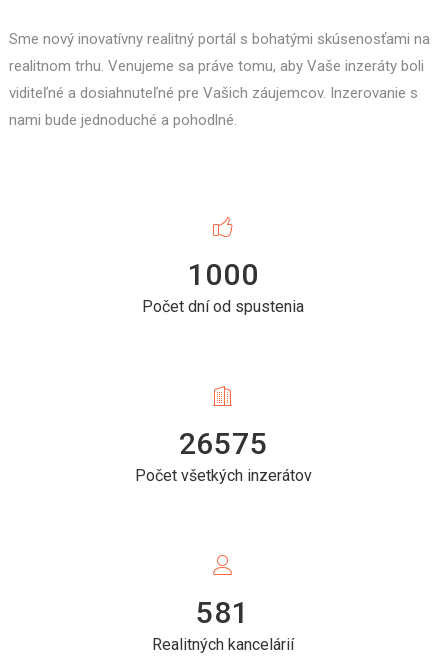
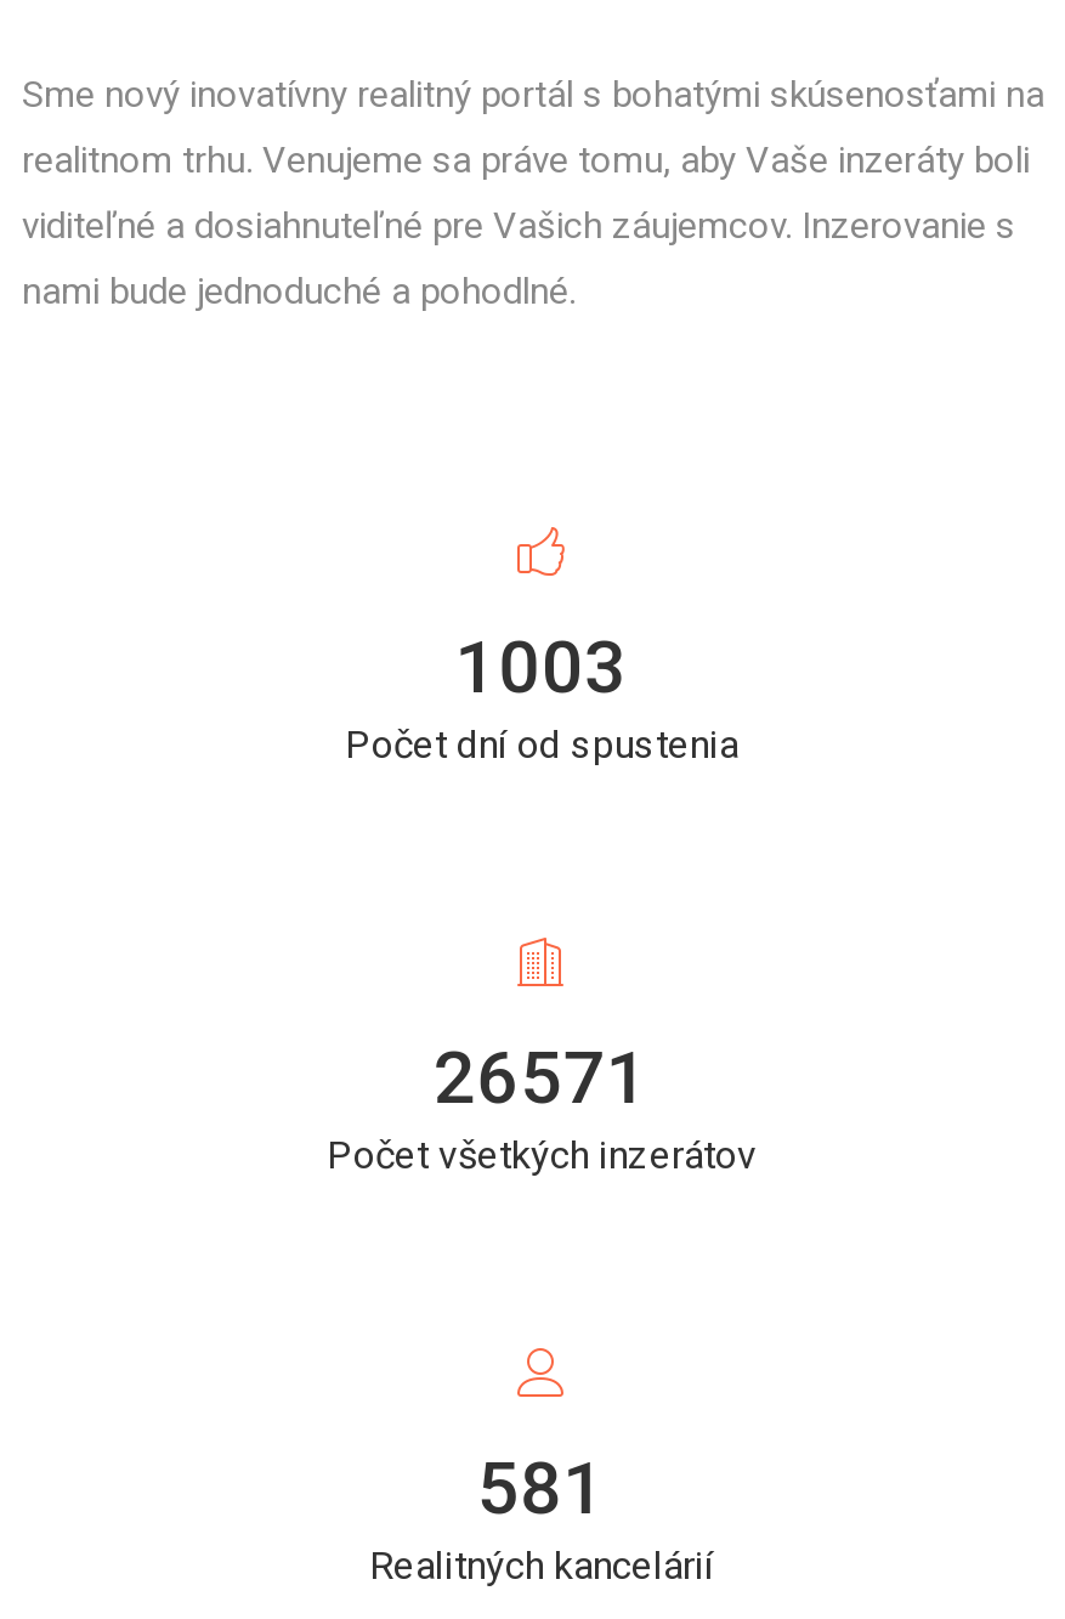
- 1000
+ 1003

- 26575
+ 26571
